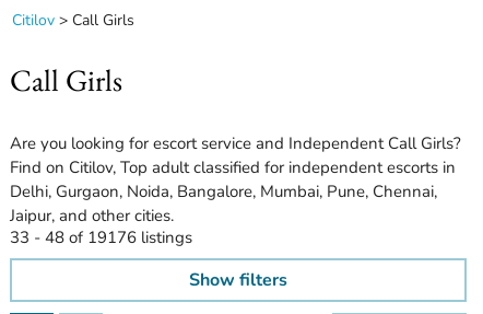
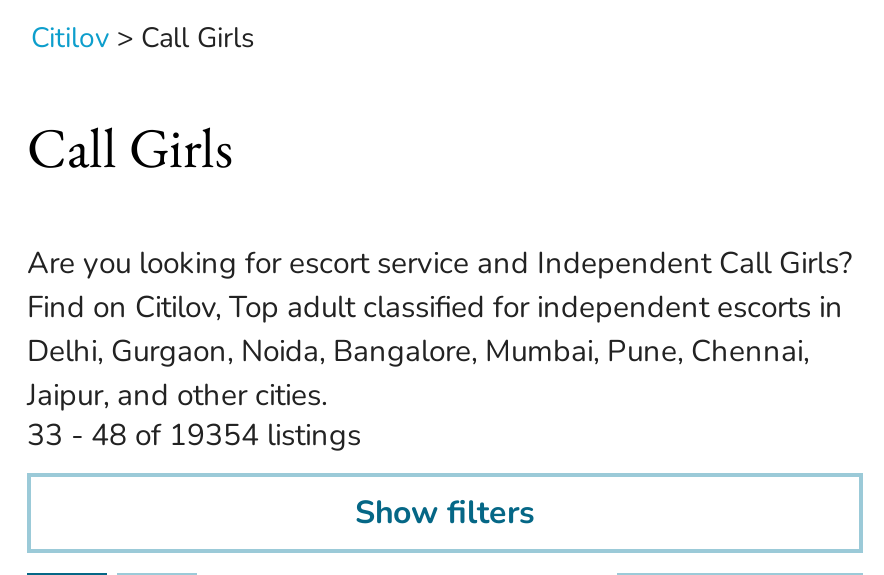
- 33 - 48 of 19176 listings
+ 33 - 48 of 19354 listings
